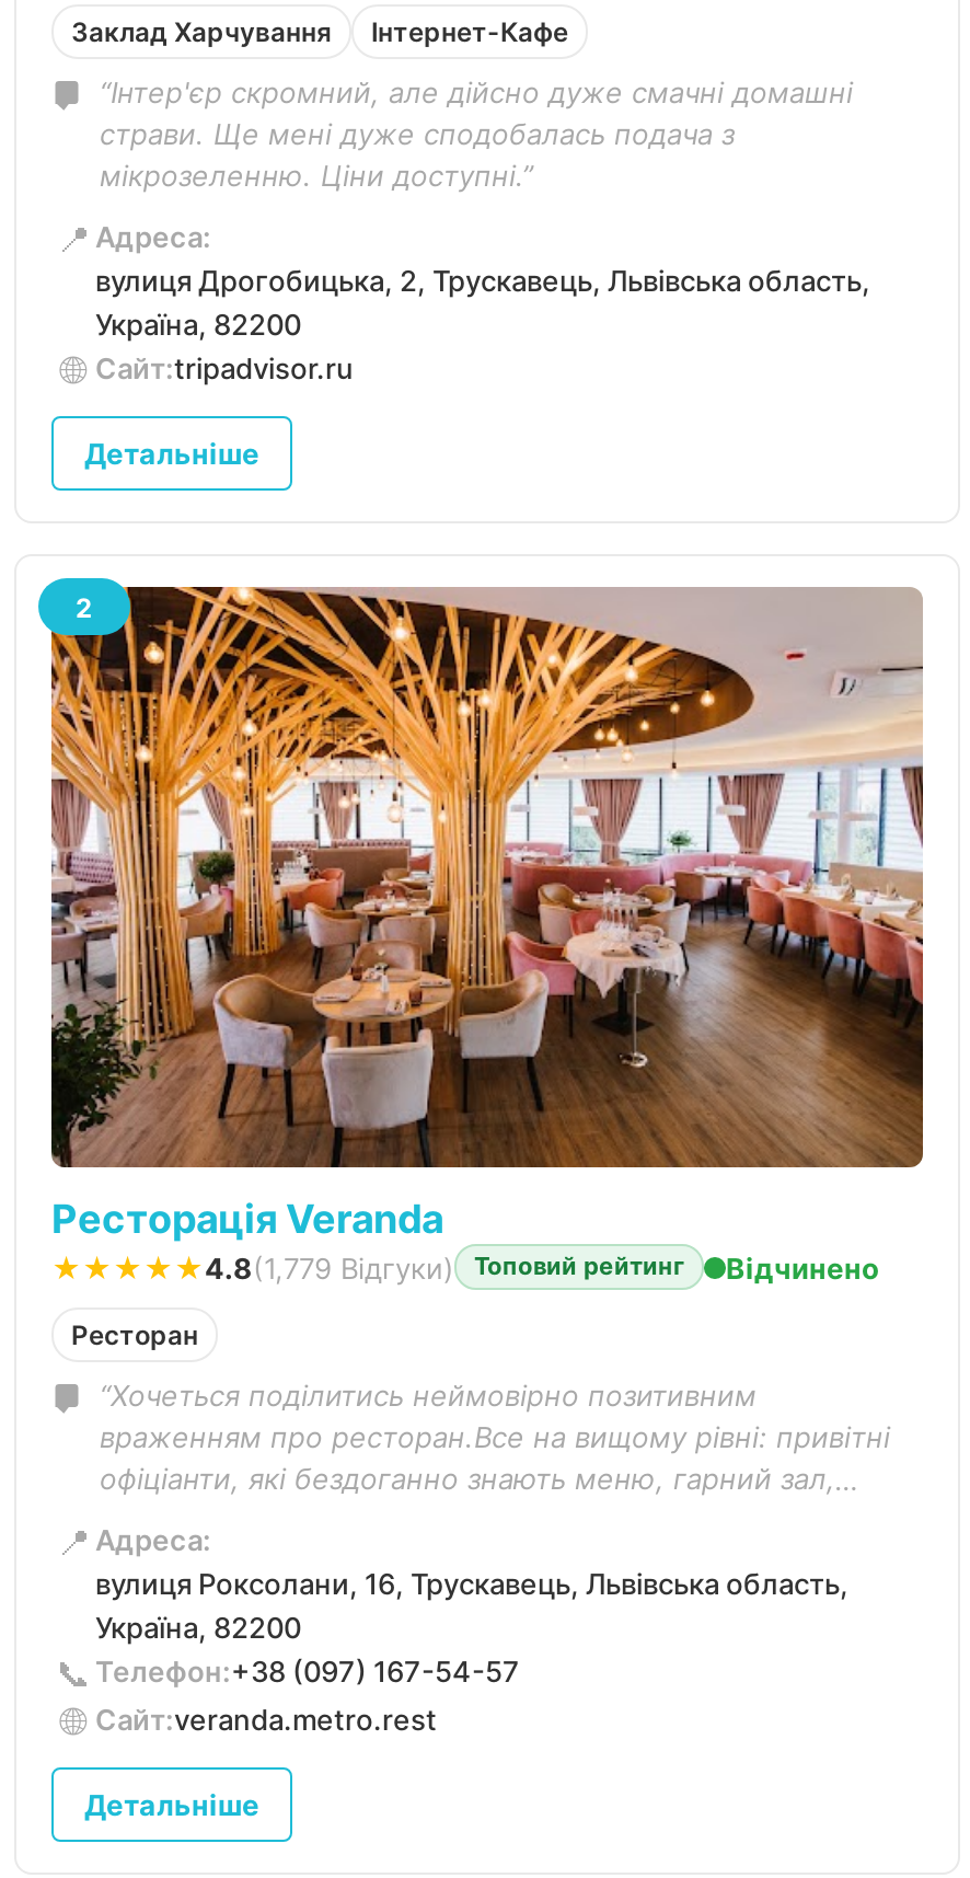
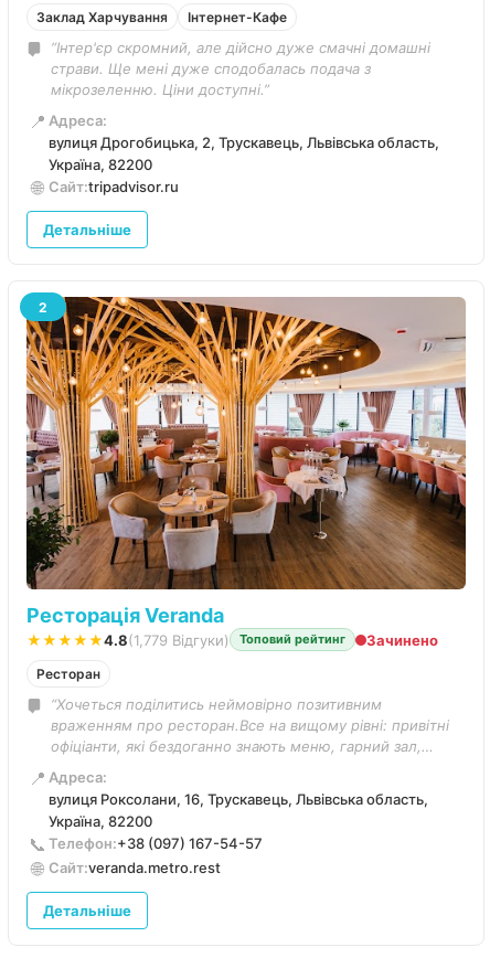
- Відчинено
+ Зачинено
